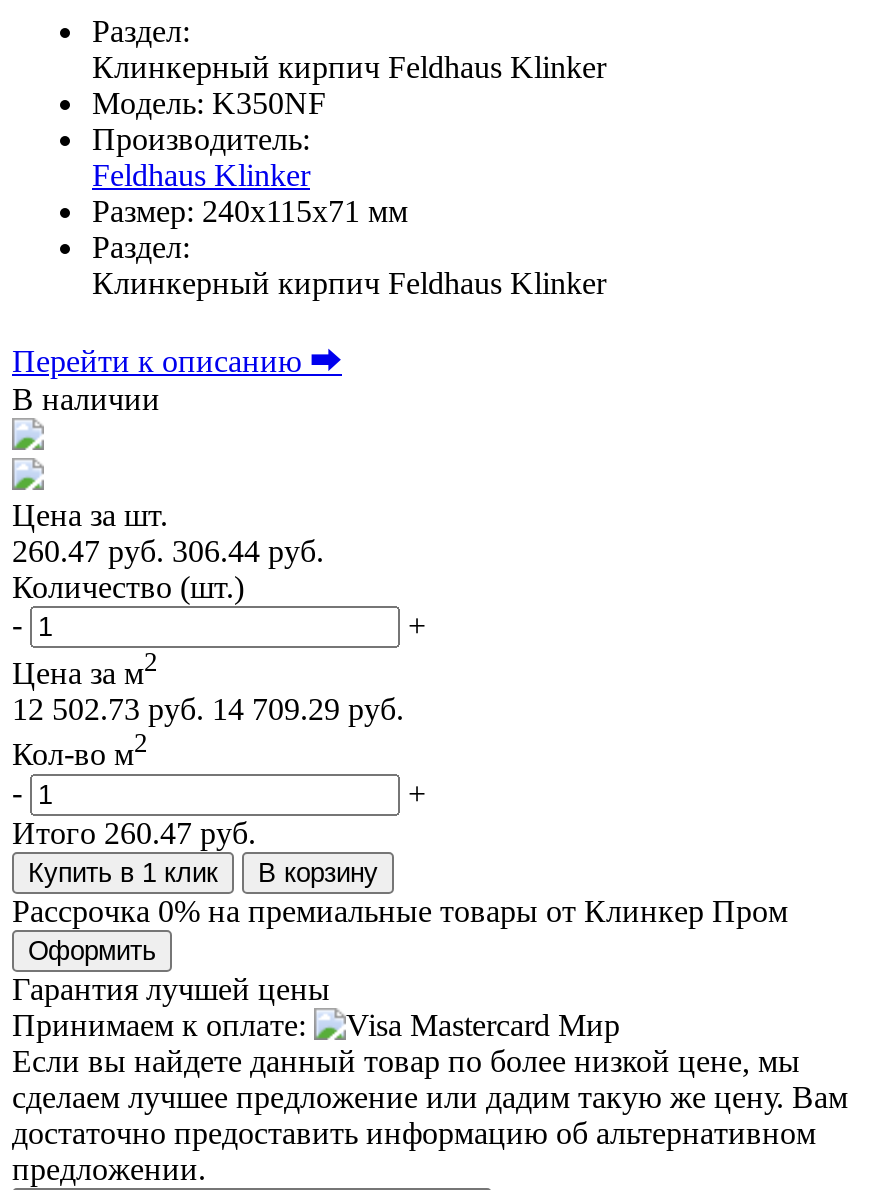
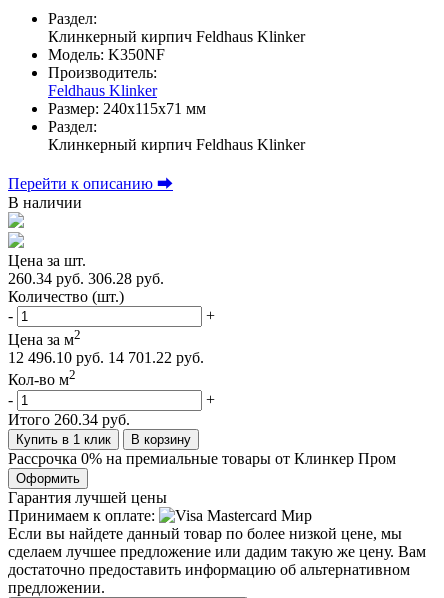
- 260.47 руб. 306.44 руб.
+ 260.34 руб. 306.28 руб.

- 12 502.73 руб. 14 709.29 руб.
+ 12 496.10 руб. 14 701.22 руб.

- Итого 260.47 руб.
+ Итого 260.34 руб.
